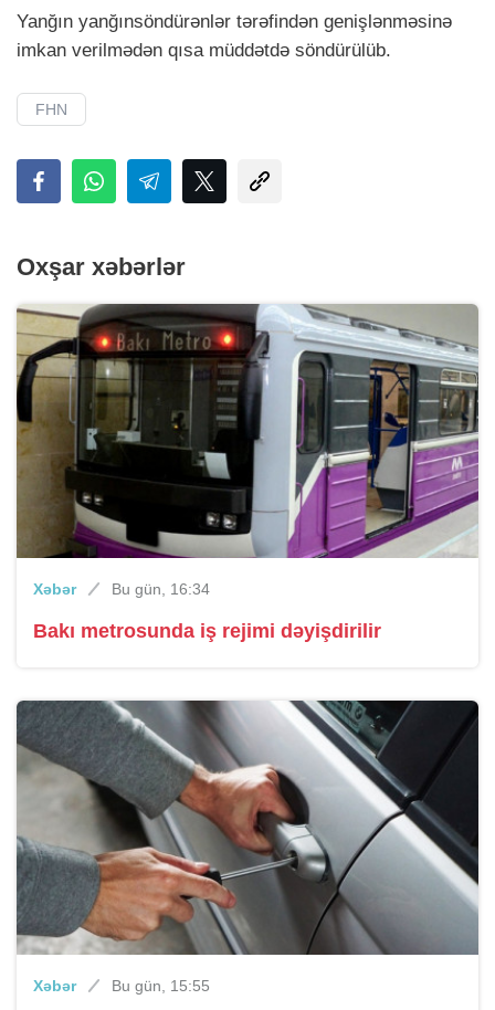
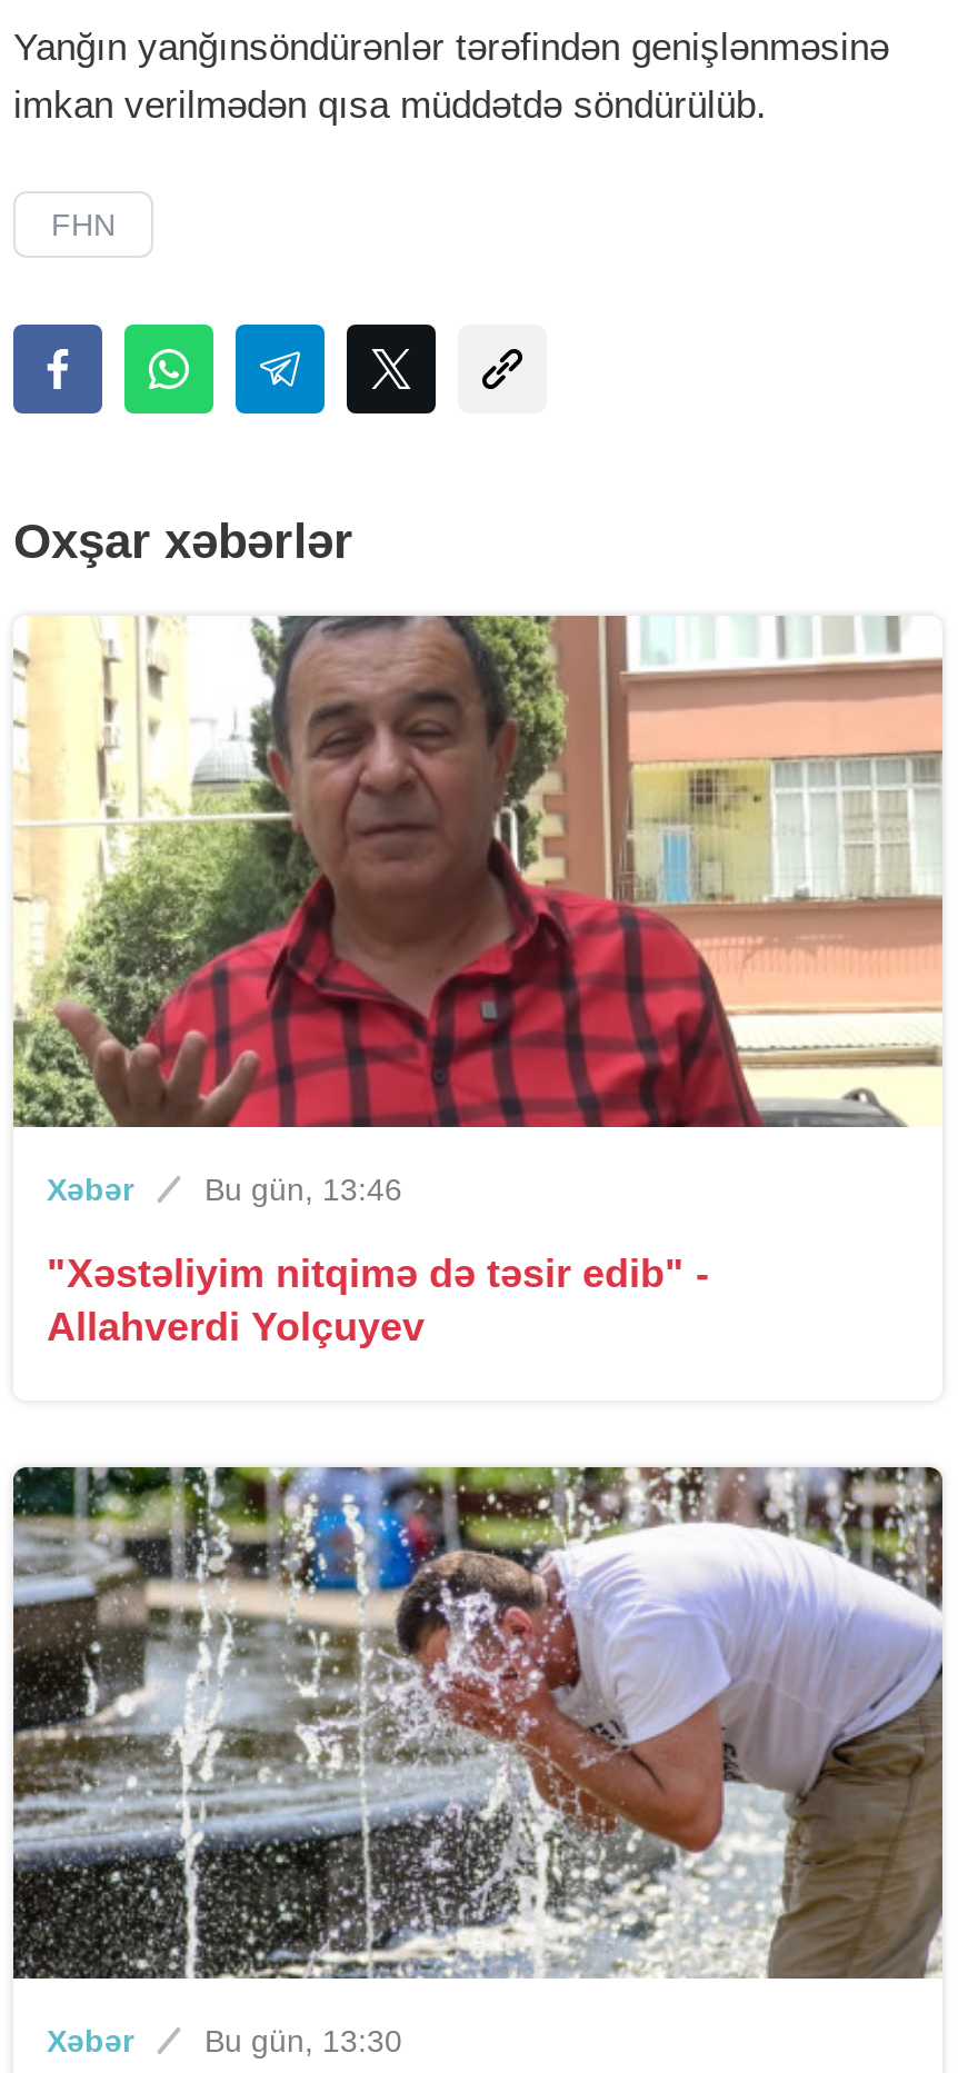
- [image]
- Xəbər Bu gün, 16:34
+ [image]
+ Xəbər Bu gün, 13:46

- Bakı metrosunda iş rejimi dəyişdirilir
+ "Xəstəliyim nitqimə də təsir edib" -
+ Allahverdi Yolçuyev

- [image]
- Xəbər Bu gün, 15:55
+ [image]
+ Xəbər Bu gün, 13:30
